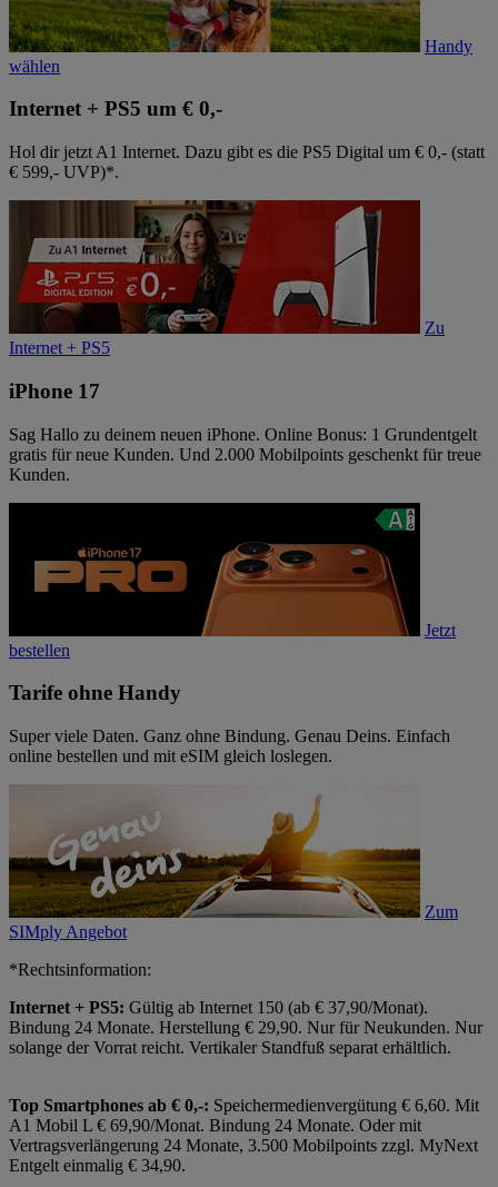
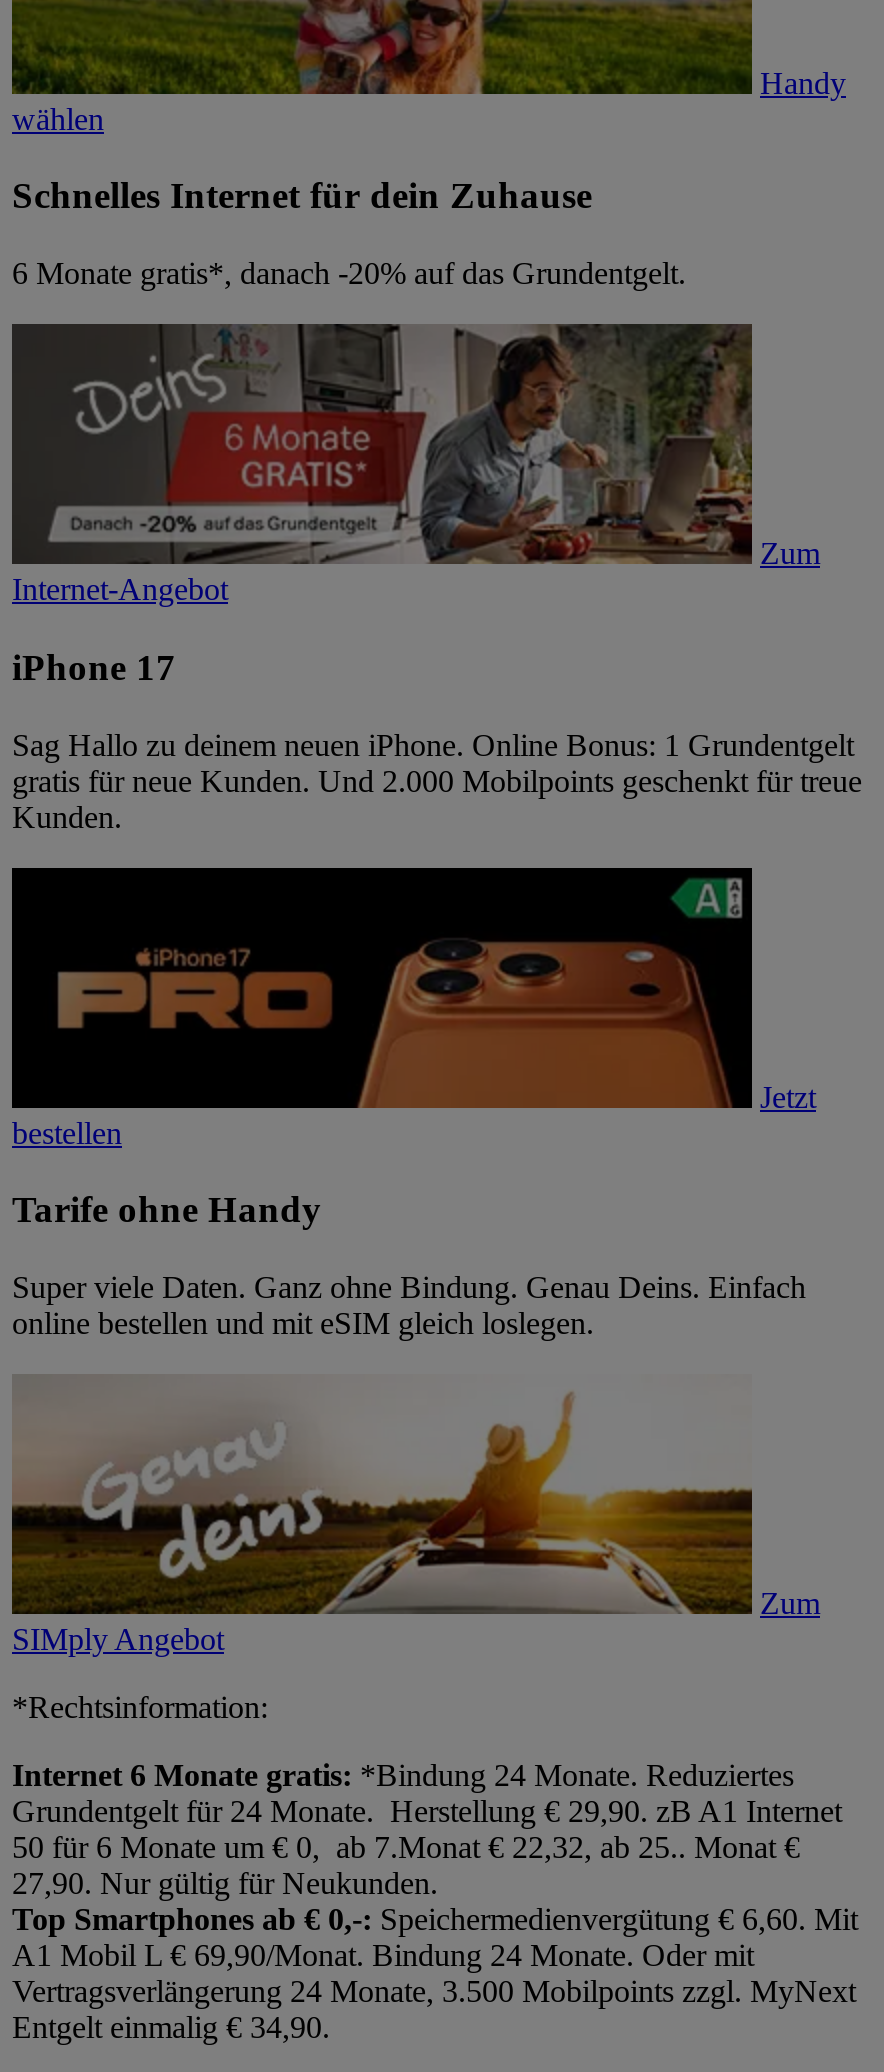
- Internet + PS5 um € 0,-
+ Schnelles Internet für dein Zuhause

- Hol dir jetzt A1 Internet. Dazu gibt es die PS5 Digital um € 0,- (statt
- € 599,- UVP)*.
+ 6 Monate gratis*, danach -20% auf das Grundentgelt.

- [image]
- Zu
- Internet + PS5
+ [image]
+ Zum
+ Internet-Angebot

- Internet + PS5: Gültig ab Internet 150 (ab € 37,90/Monat).
- Bindung 24 Monate. Herstellung € 29,90. Nur für Neukunden. Nur
- solange der Vorrat reicht. Vertikaler Standfuß separat erhältlich.
+ Internet 6 Monate gratis: *Bindung 24 Monate. Reduziertes
+ Grundentgelt für 24 Monate. Herstellung € 29,90. zB A1 Internet
+ 50 für 6 Monate um € 0, ab 7.Monat € 22,32, ab 25.. Monat €
+ 27,90. Nur gültig für Neukunden.
